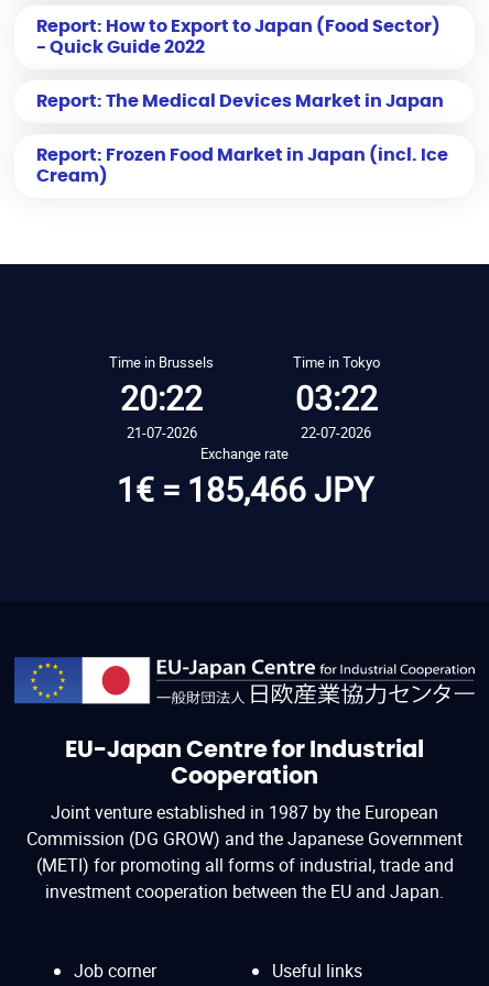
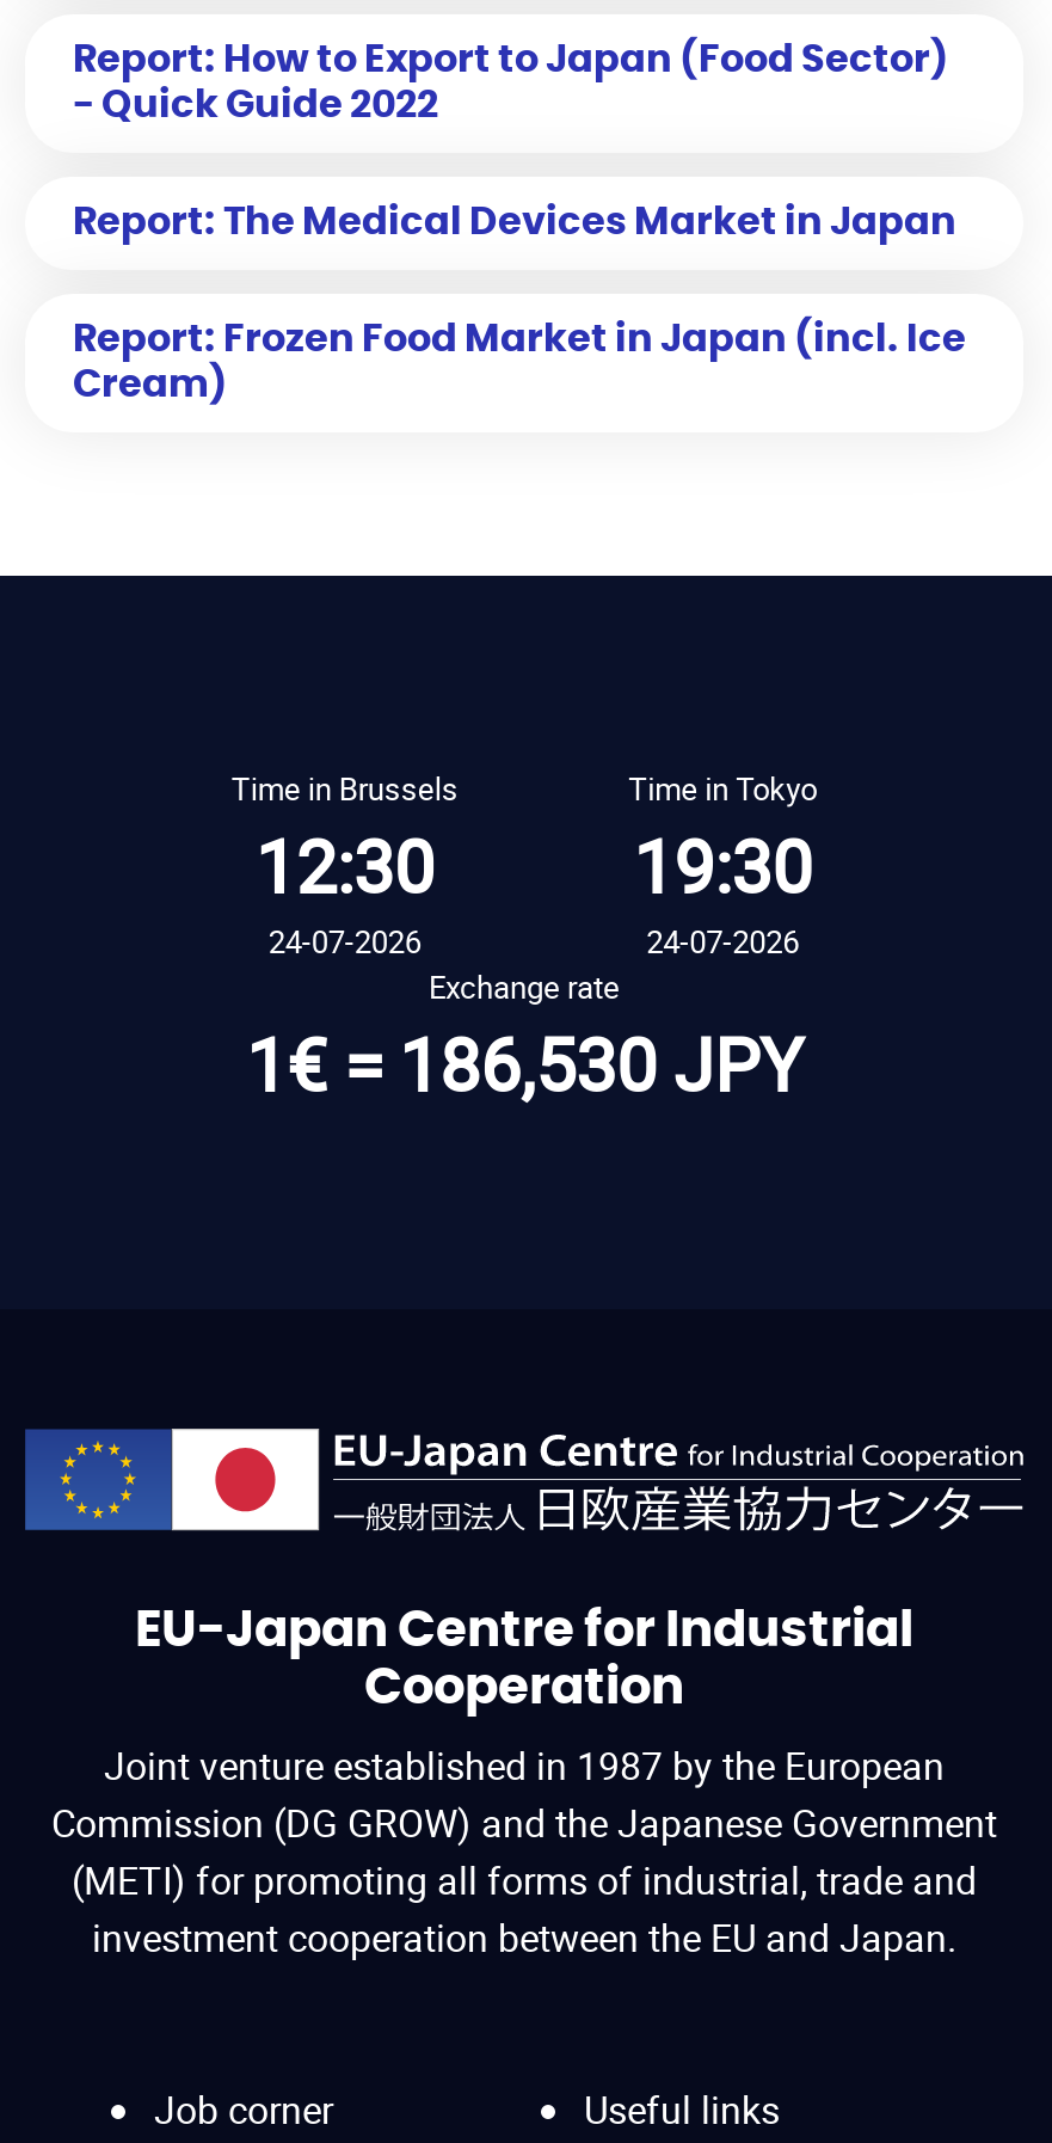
- 20:22
+ 12:30

- 03:22
+ 19:30

- 21-07-2026
+ 24-07-2026

- 22-07-2026
+ 24-07-2026

- 1€ = 185,466 JPY
+ 1€ = 186,530 JPY
